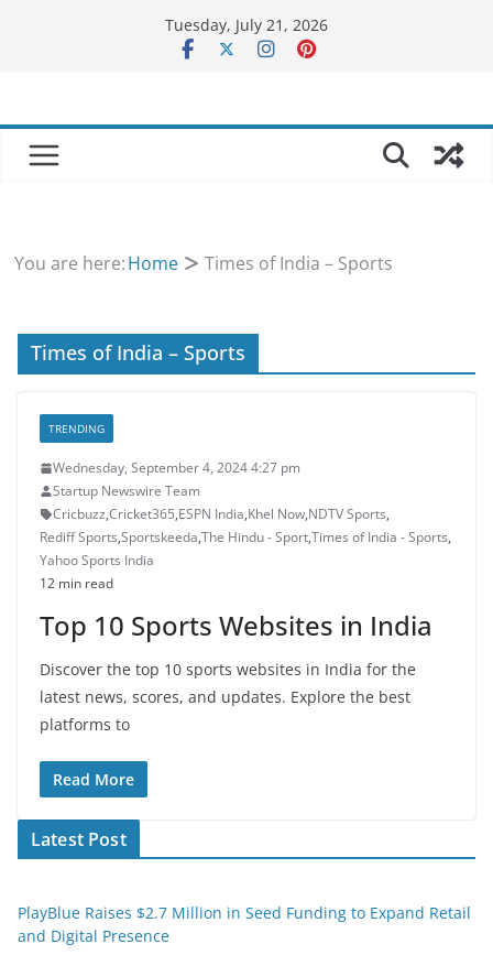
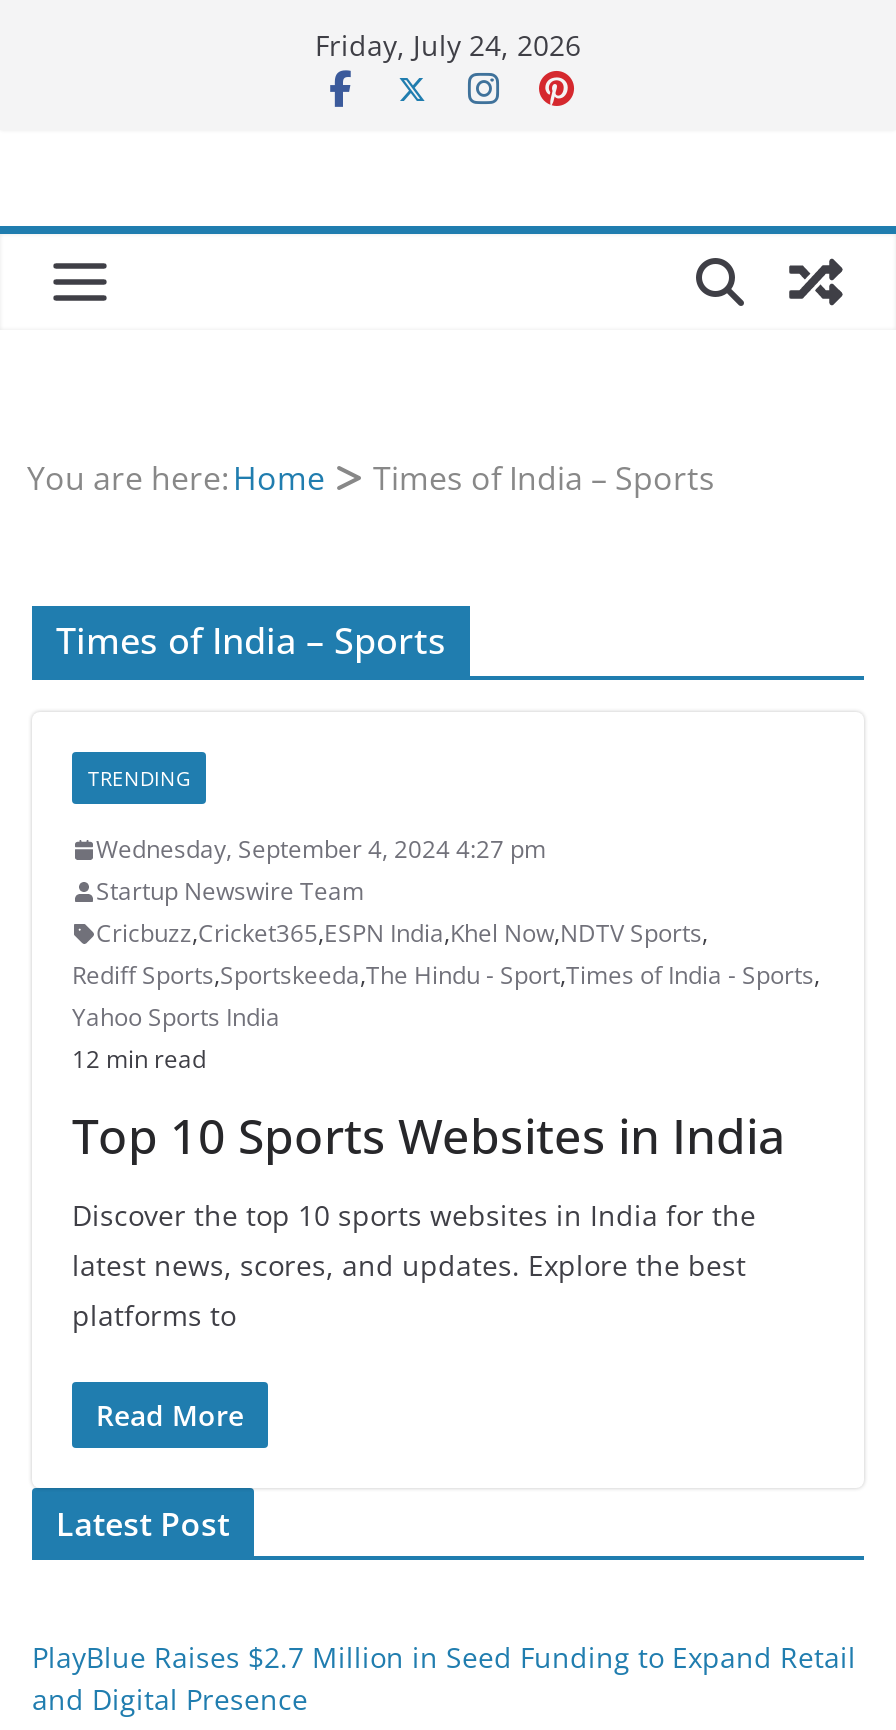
- Tuesday, July 21, 2026
+ Friday, July 24, 2026
